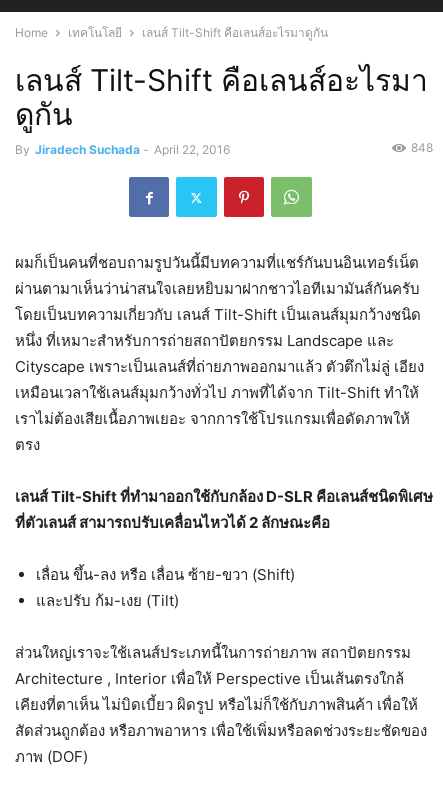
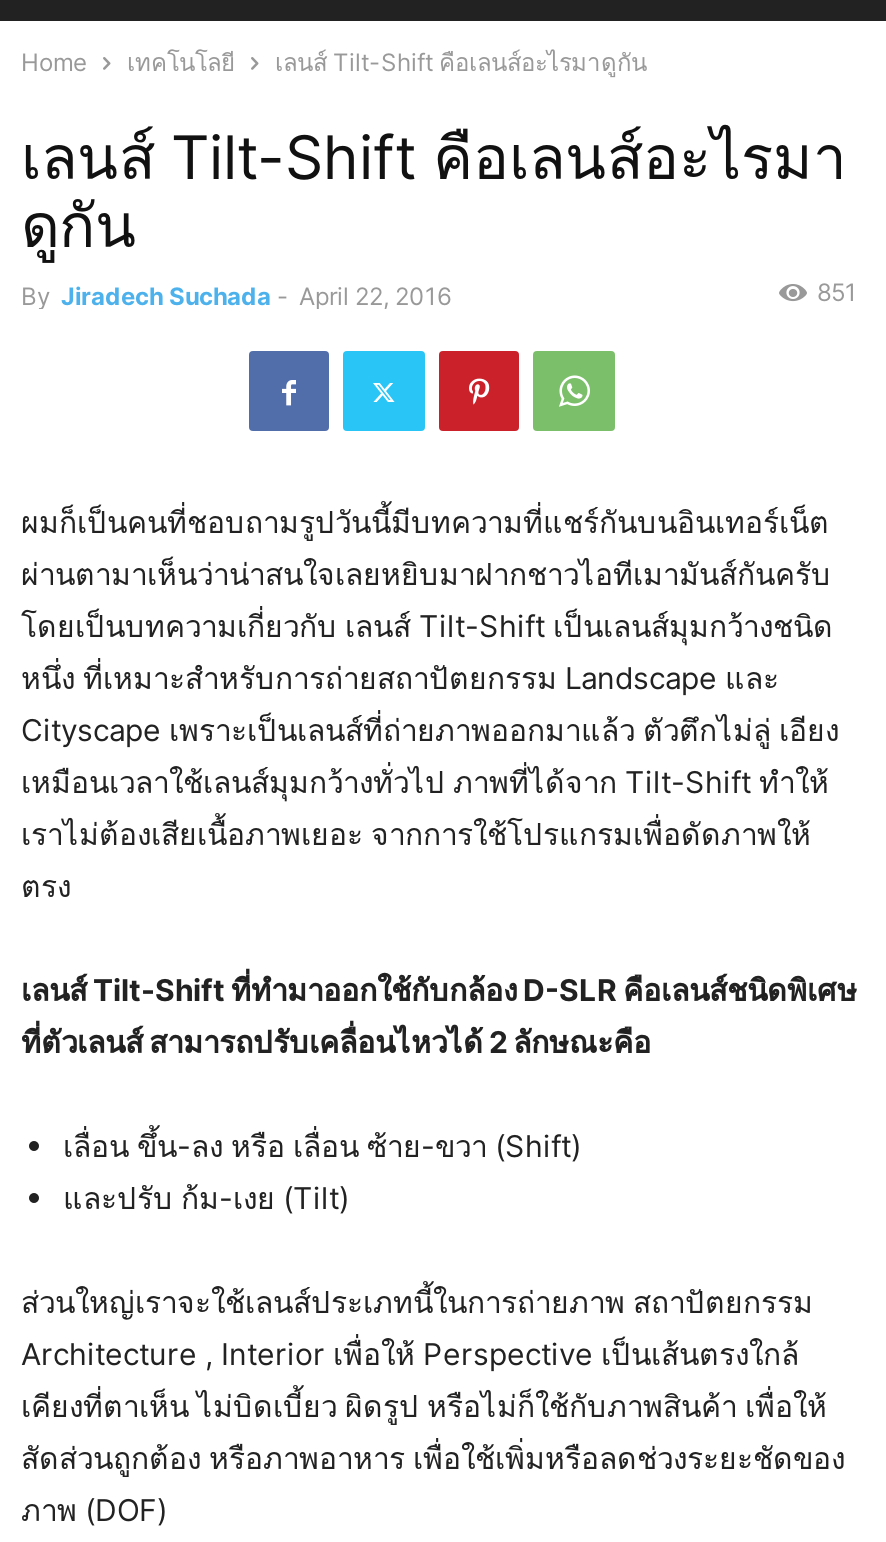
- 848
+ 851
